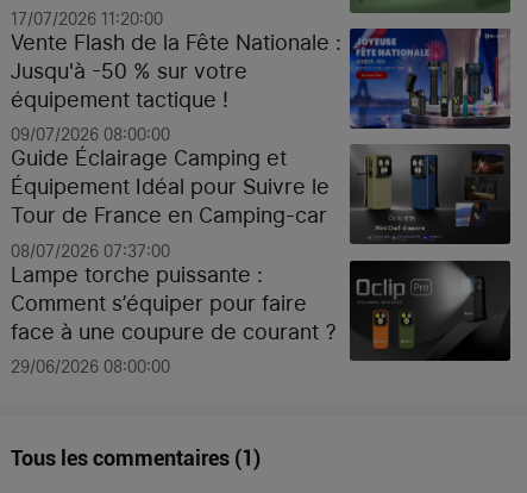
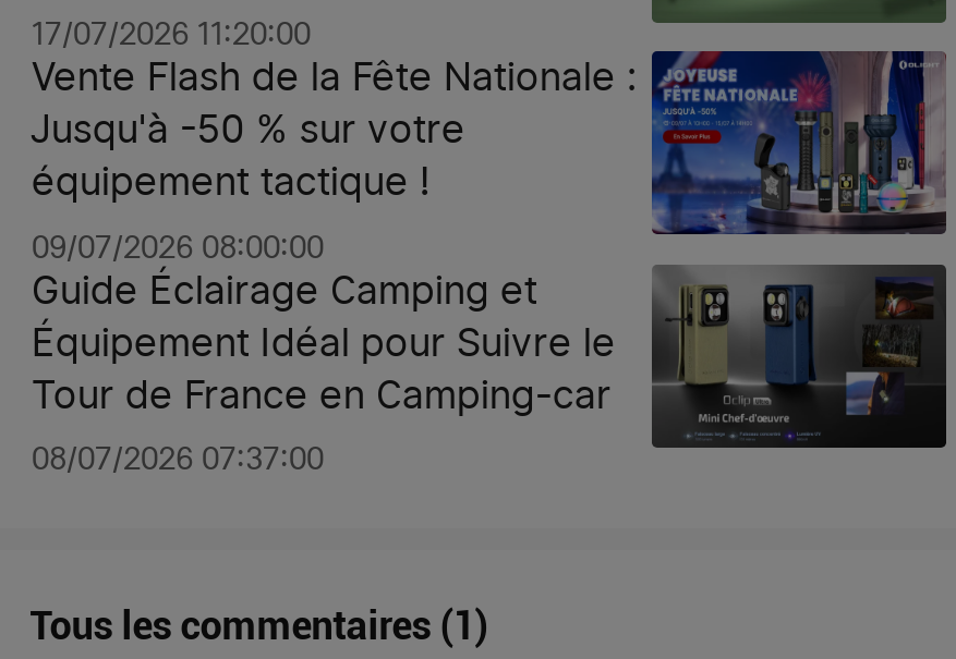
- [image]
- Lampe torche puissante :
- Comment s’équiper pour faire
- face à une coupure de courant ?
- 29/06/2026 08:00:00
